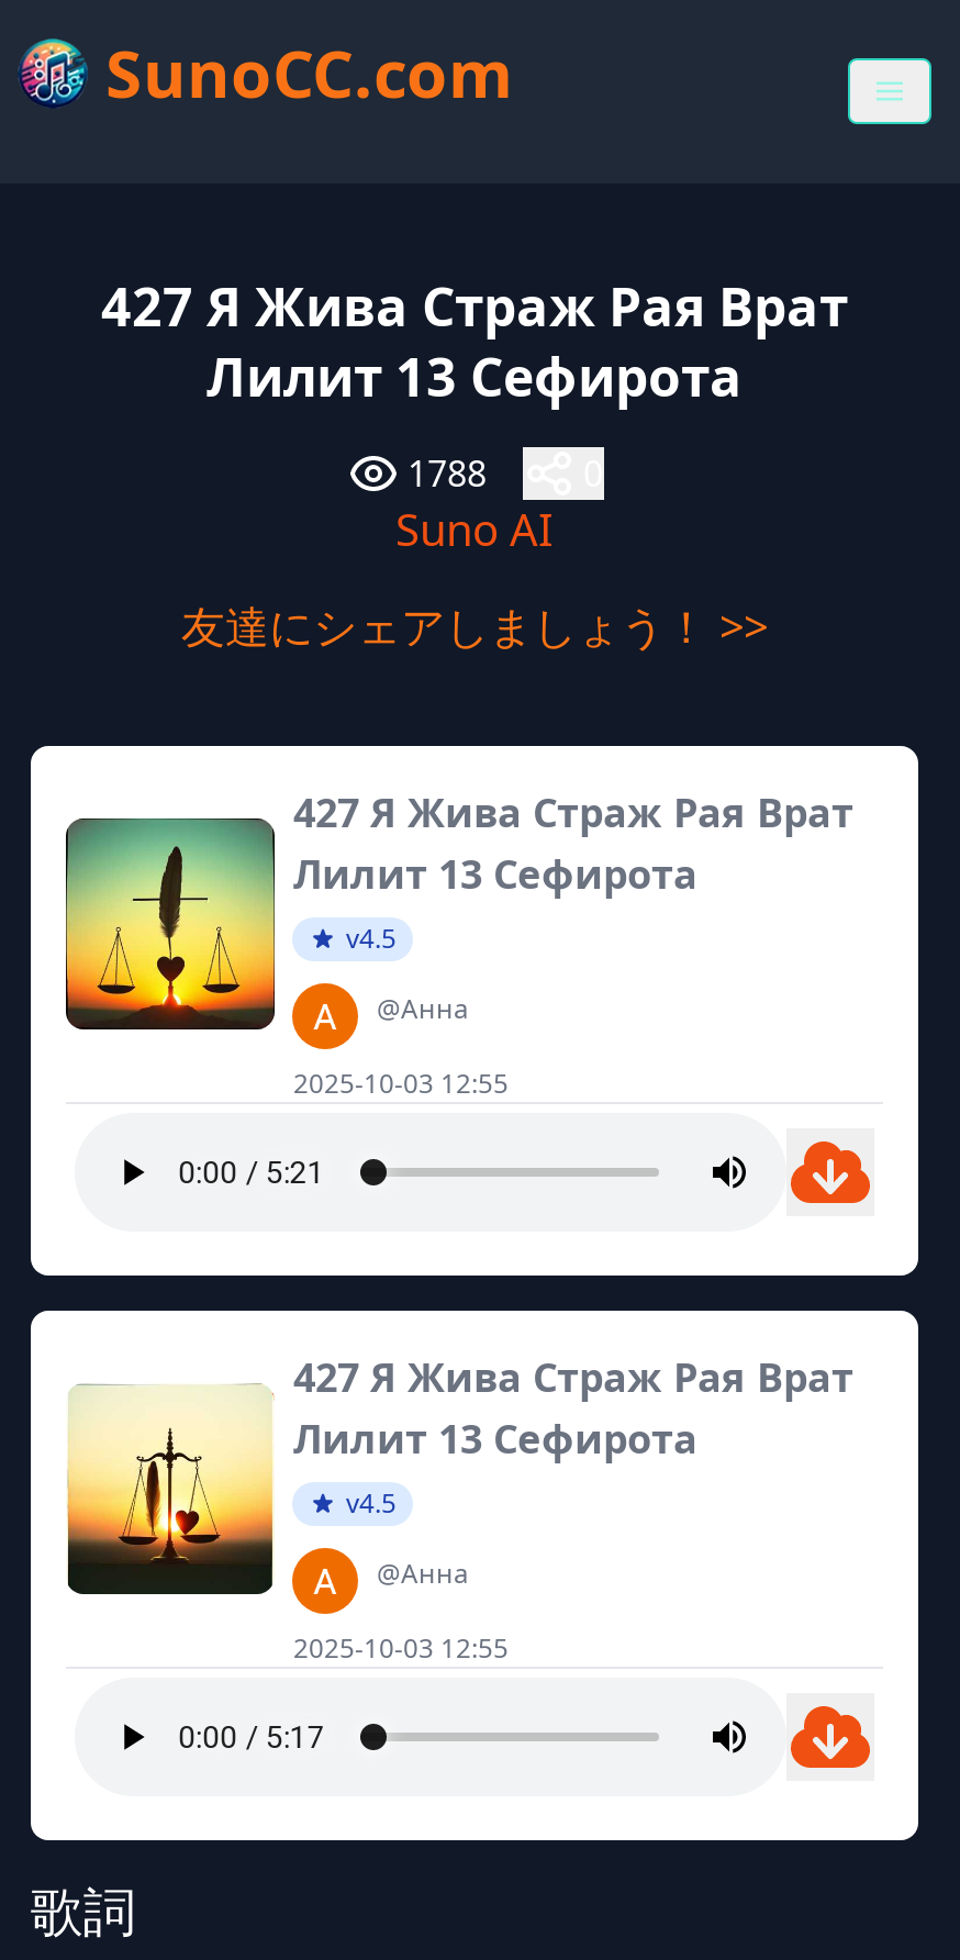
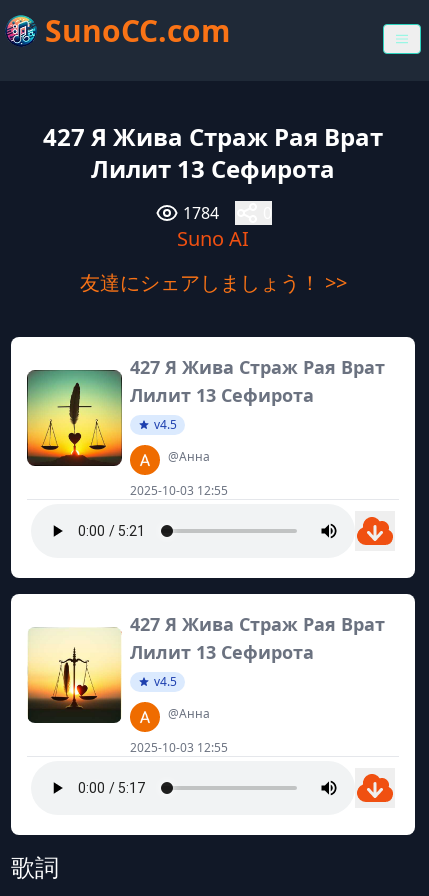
- 1788
+ 1784
